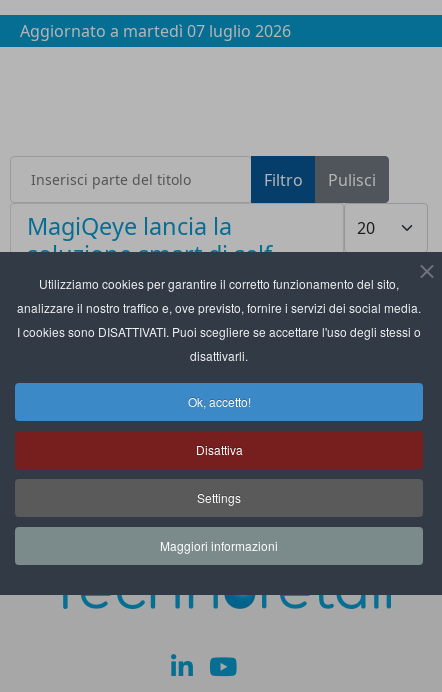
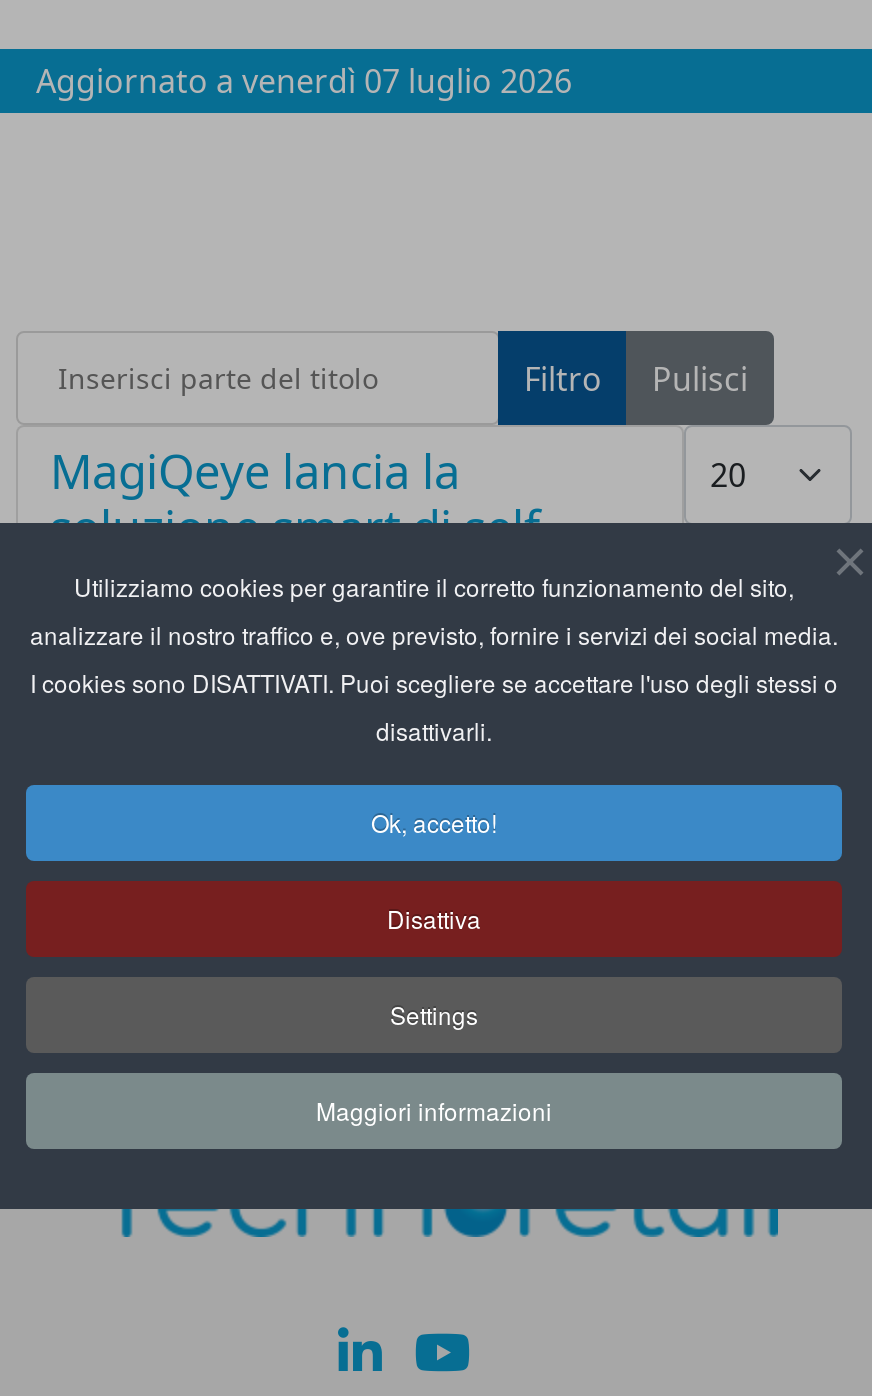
- Aggiornato a martedì 07 luglio 2026
+ Aggiornato a venerdì 07 luglio 2026
